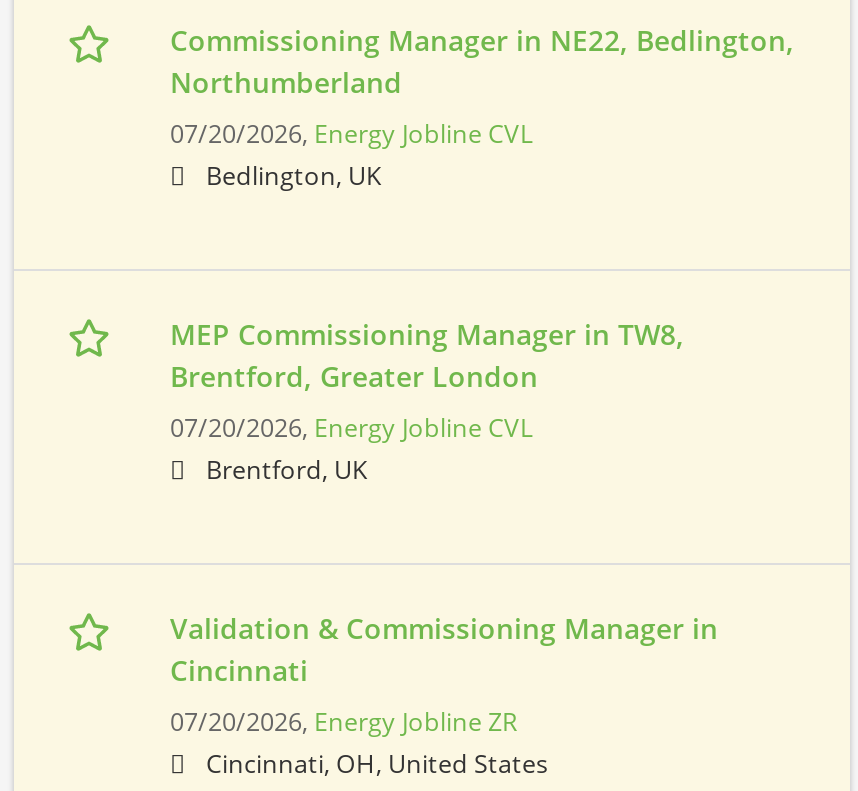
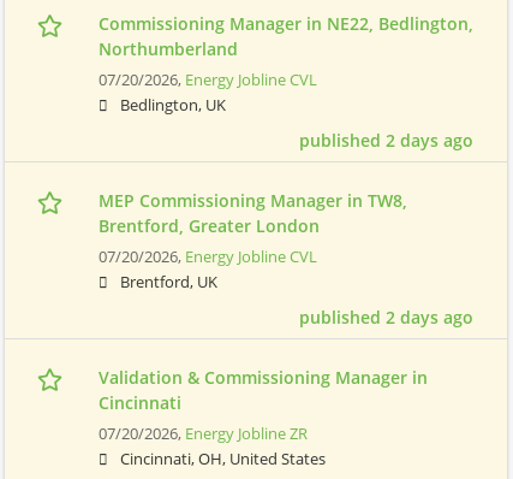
+ published 2 days ago

+ published 2 days ago
